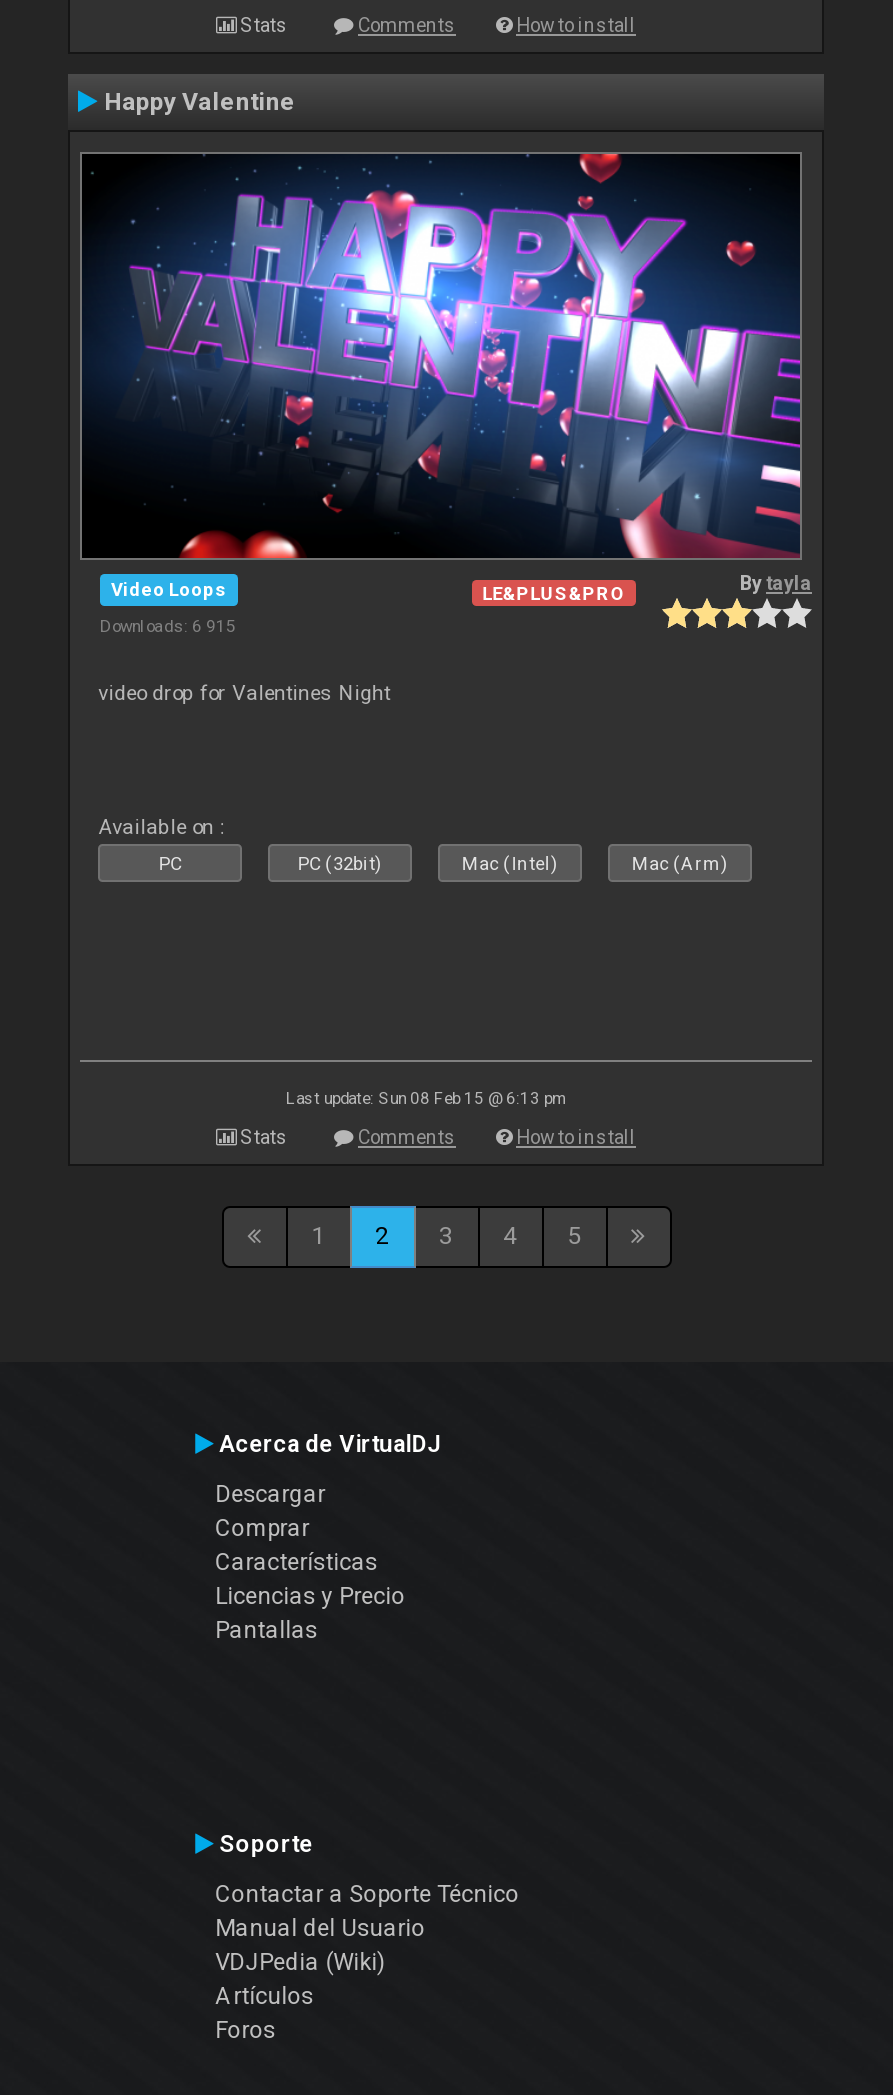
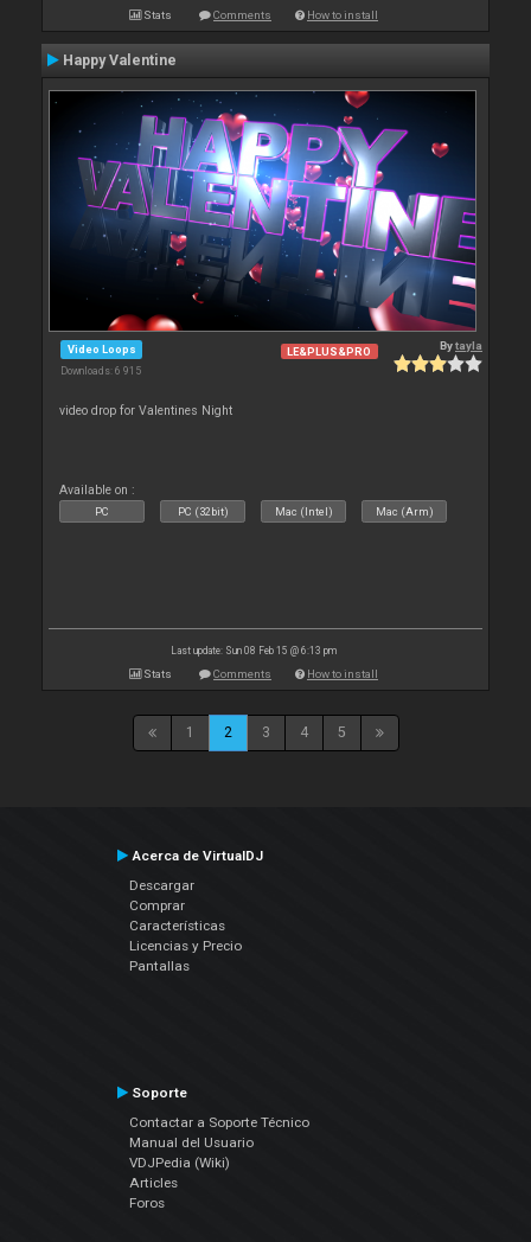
- Artículos
+ Articles
